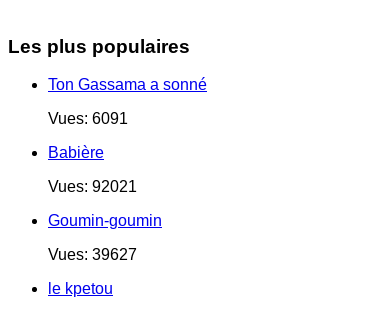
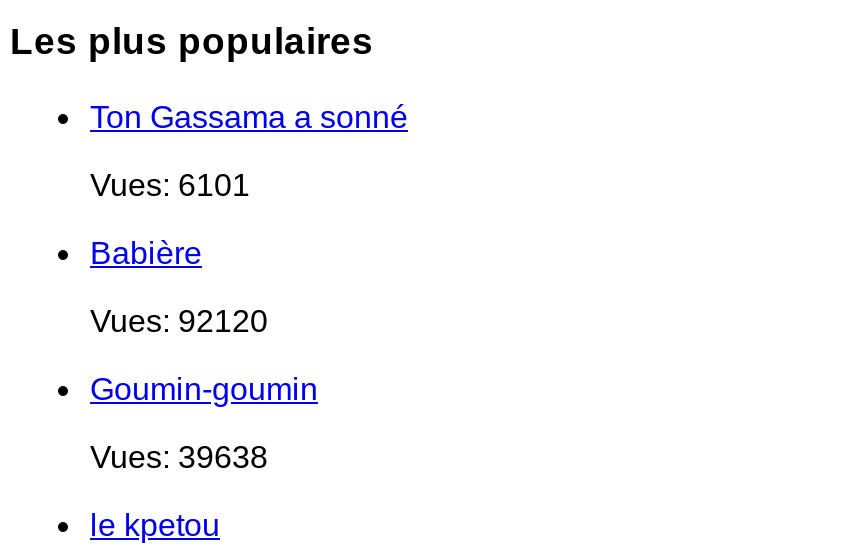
- Vues: 6091
+ Vues: 6101

- Vues: 92021
+ Vues: 92120

- Vues: 39627
+ Vues: 39638
